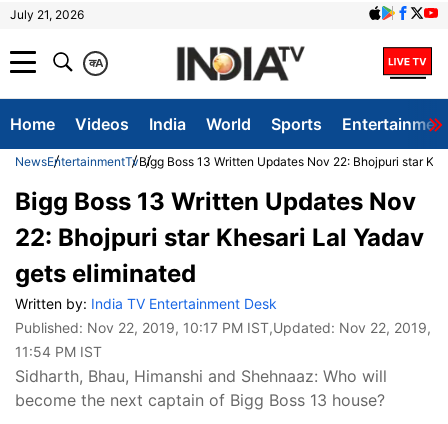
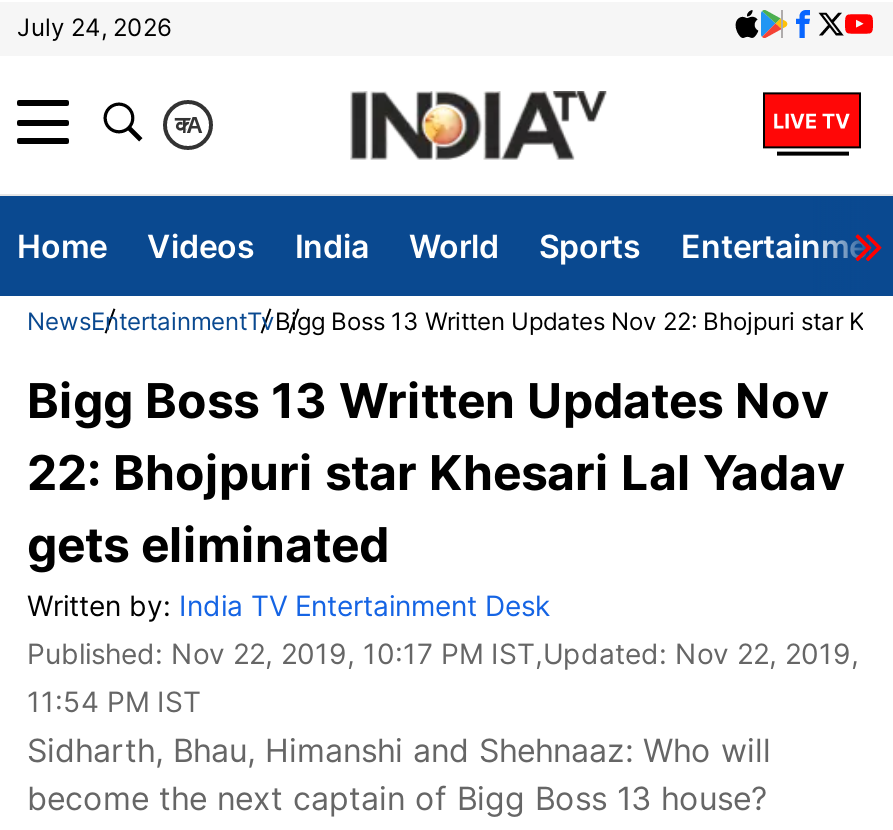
- July 21, 2026
+ July 24, 2026
